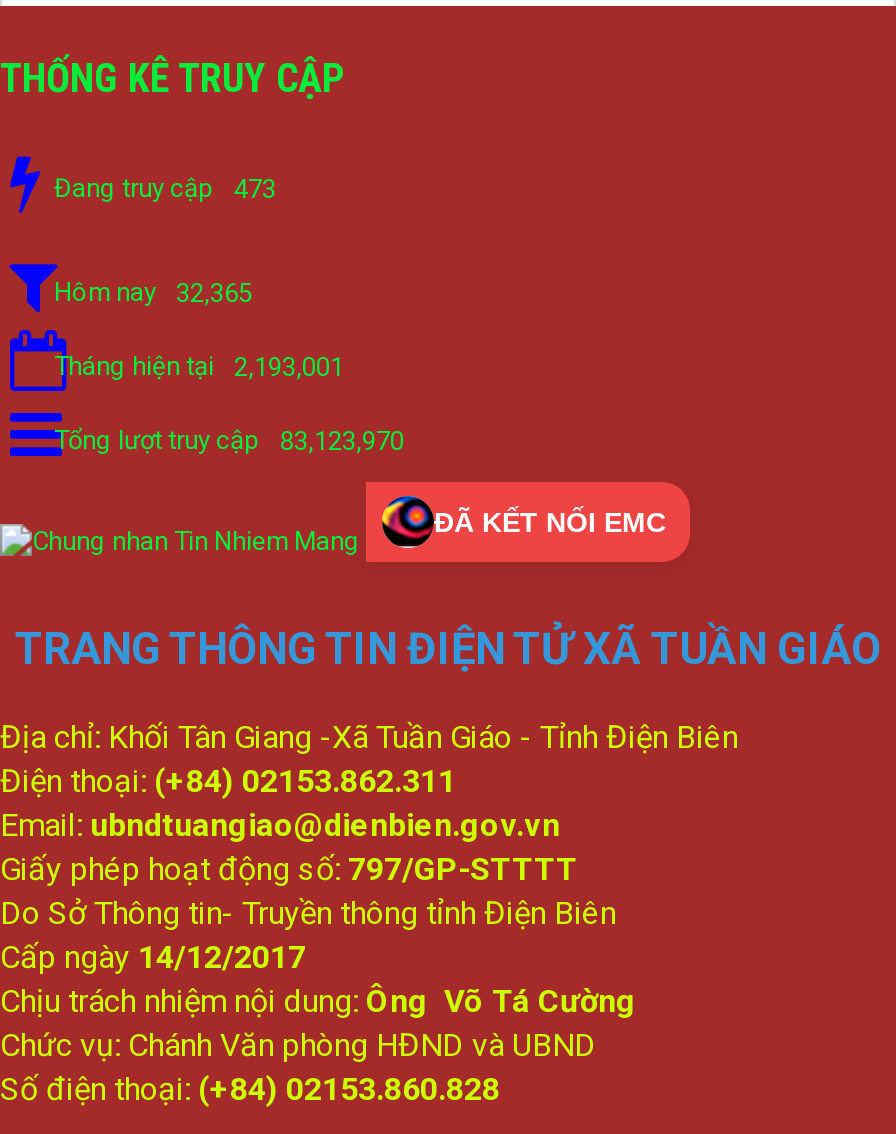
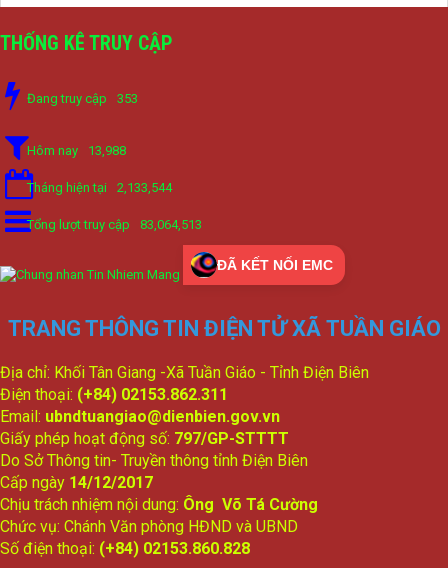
- Đang truy cập 473
+ Đang truy cập 353

- Hôm nay 32,365
+ Hôm nay 13,988

- Tháng hiện tại 2,193,001
+ Tháng hiện tại 2,133,544

- Tổng lượt truy cập 83,123,970
+ Tổng lượt truy cập 83,064,513
